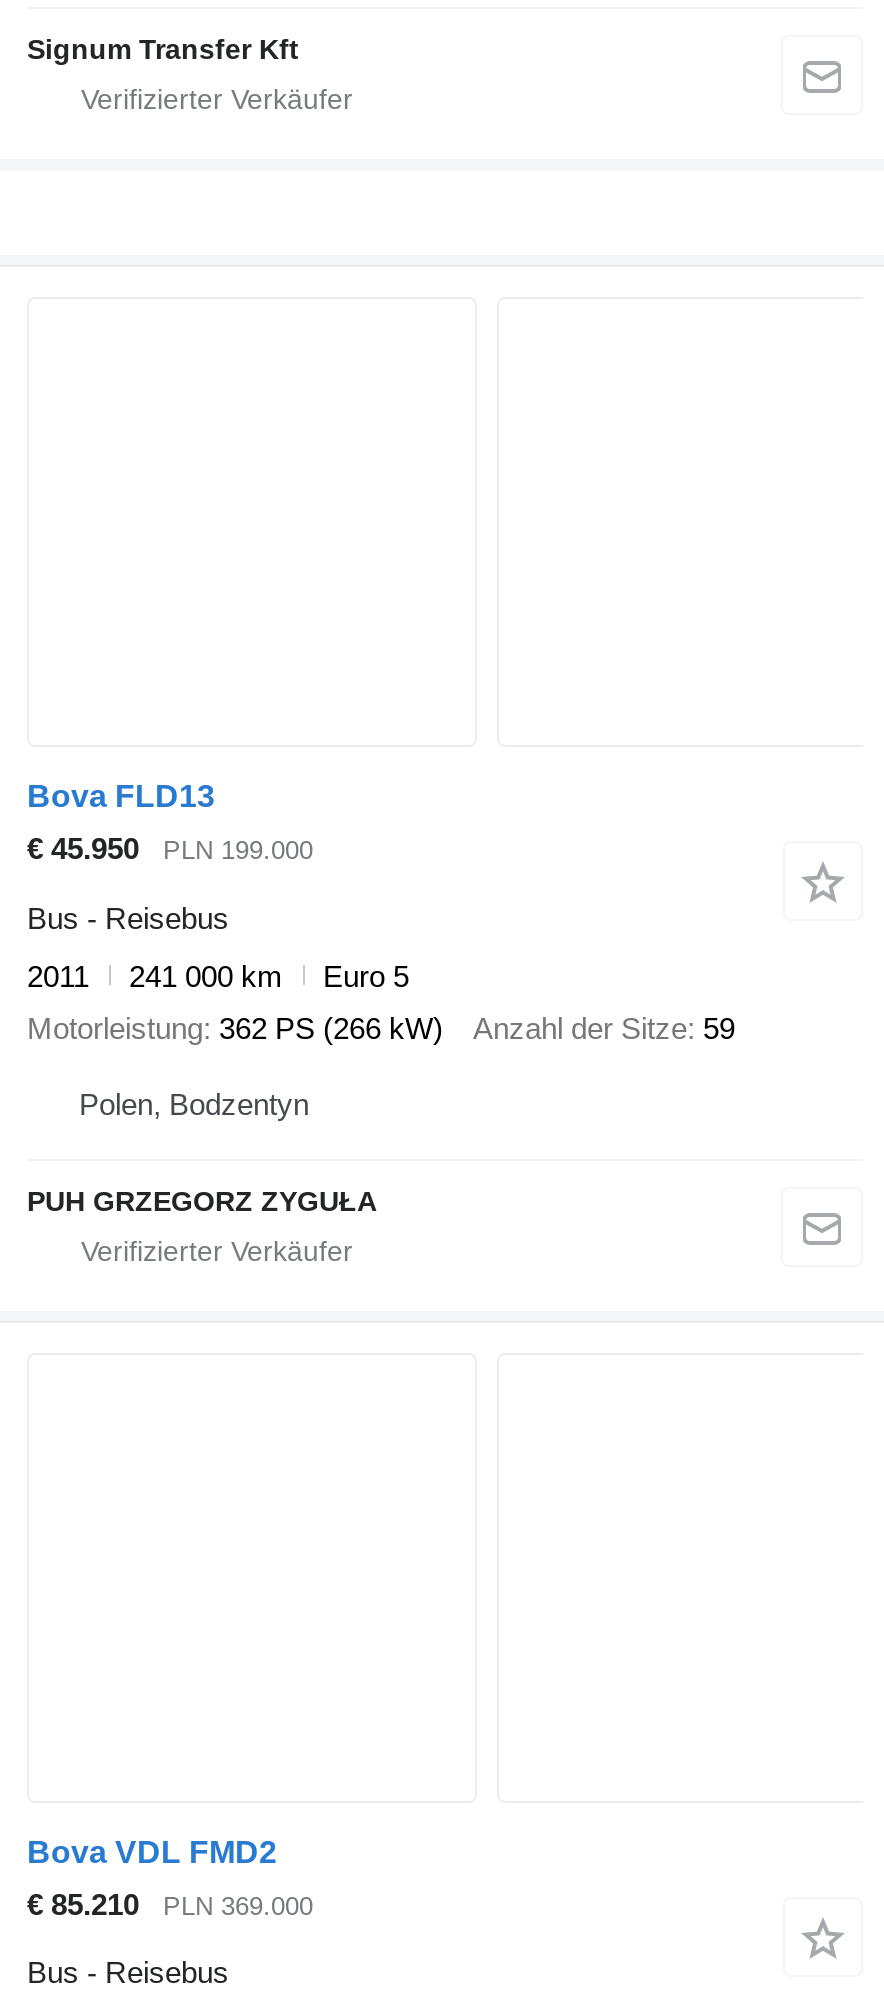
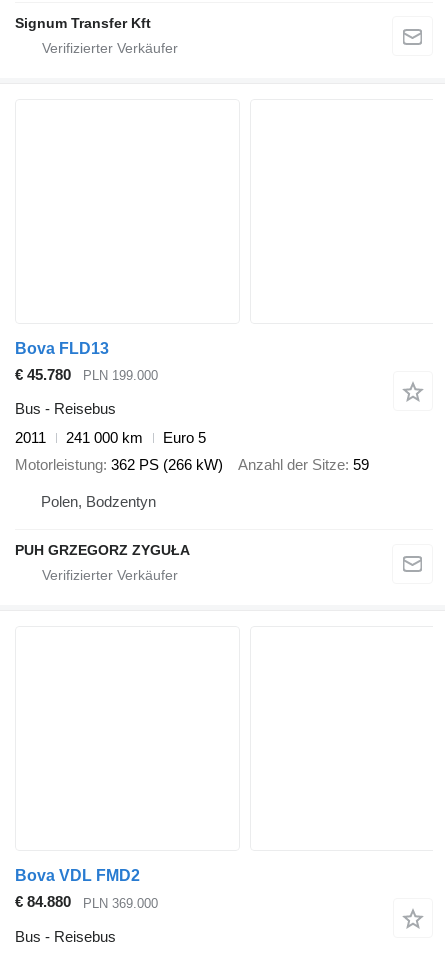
- € 45.950 PLN 199.000
+ € 45.780 PLN 199.000

- € 85.210 PLN 369.000
+ € 84.880 PLN 369.000
